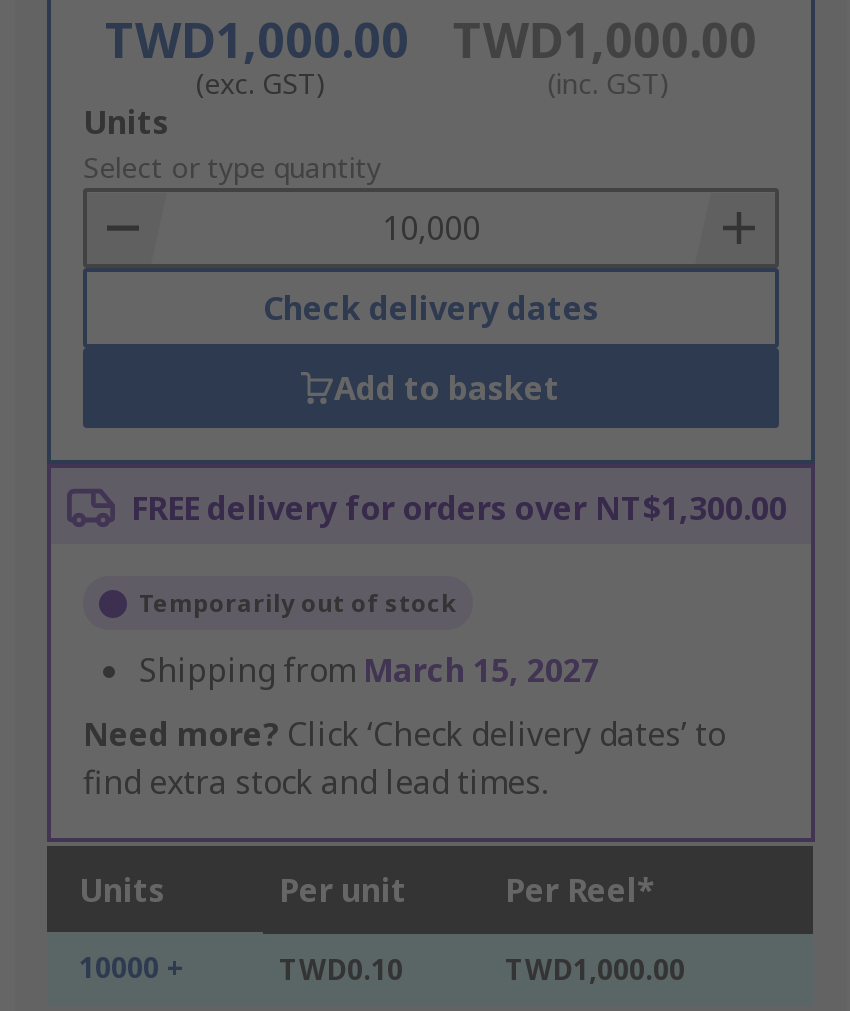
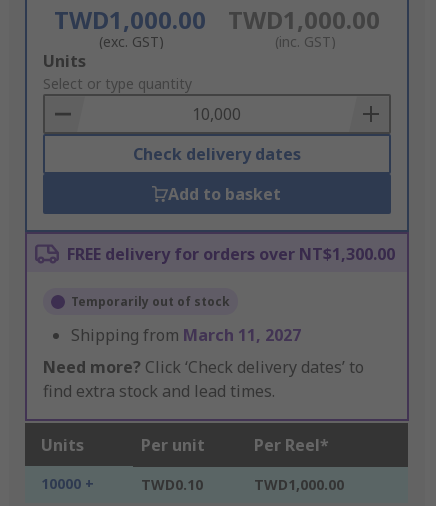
- Shipping from March 15, 2027
+ Shipping from March 11, 2027
